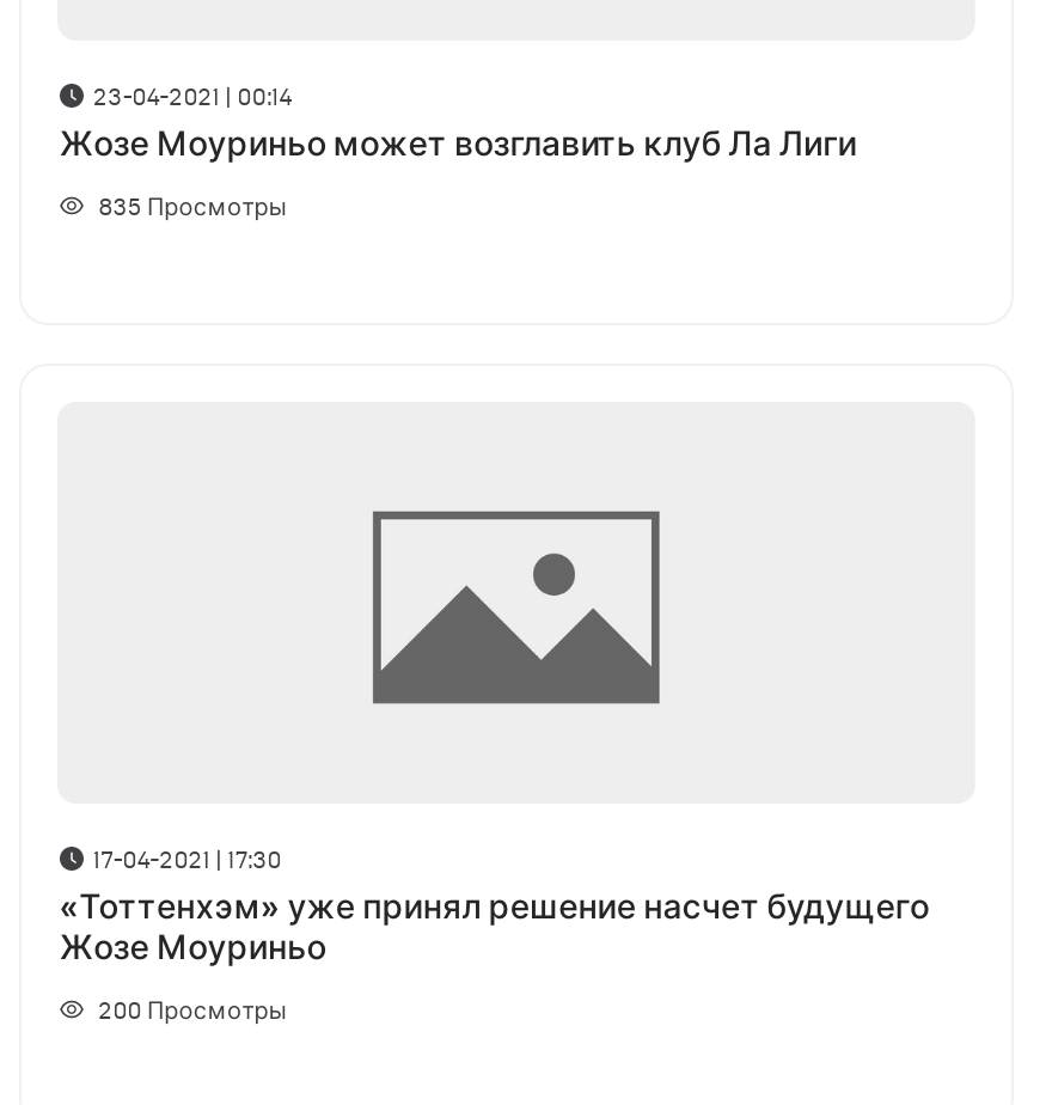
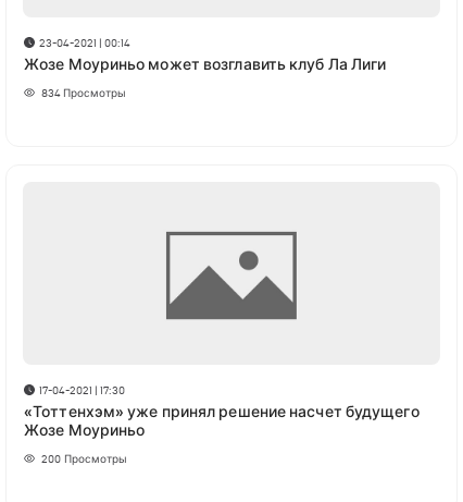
- 835 Просмотры
+ 834 Просмотры
